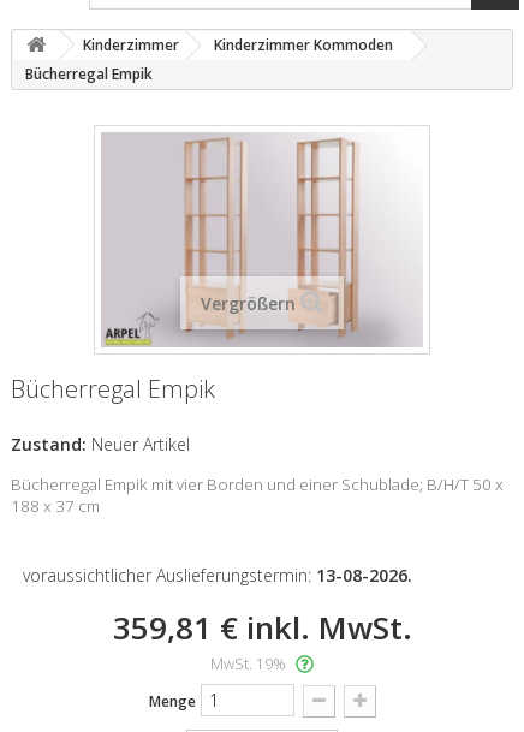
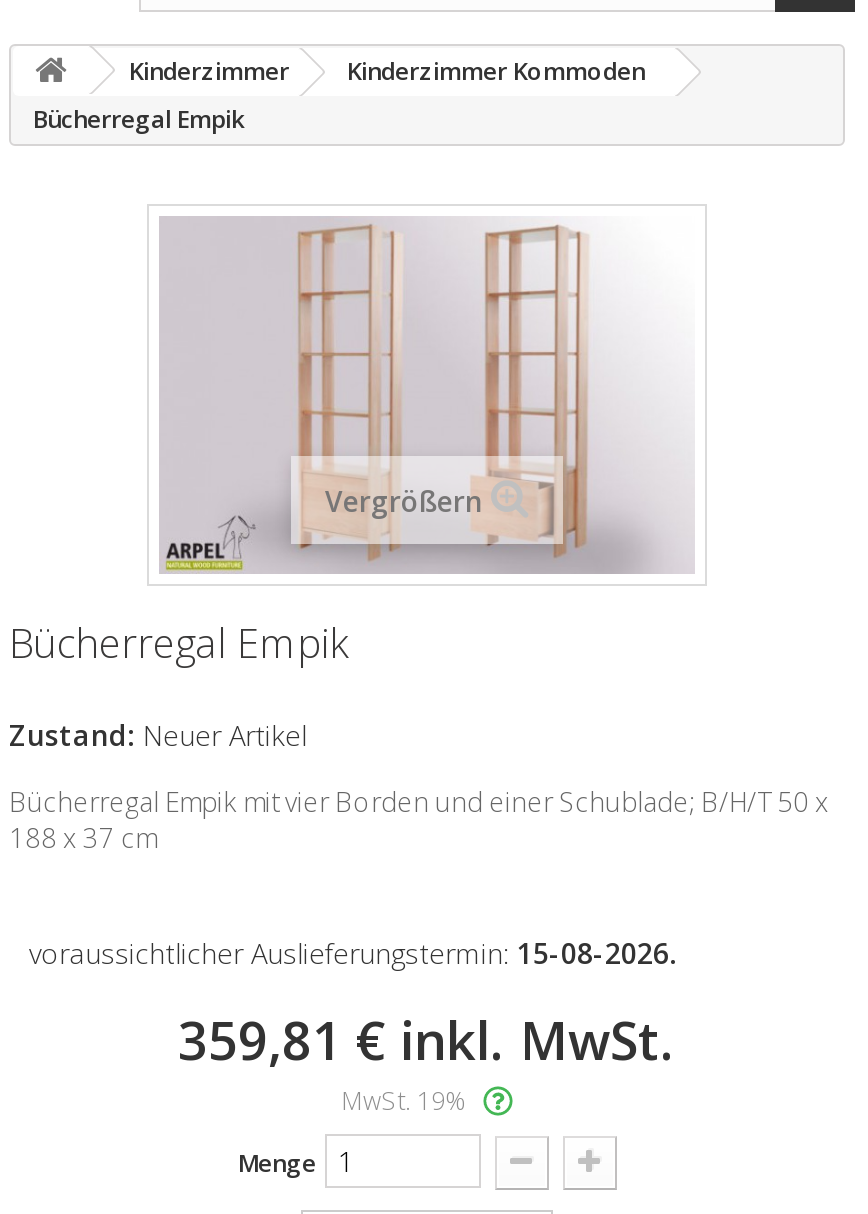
- voraussichtlicher Auslieferungstermin: 13-08-2026.
+ voraussichtlicher Auslieferungstermin: 15-08-2026.
